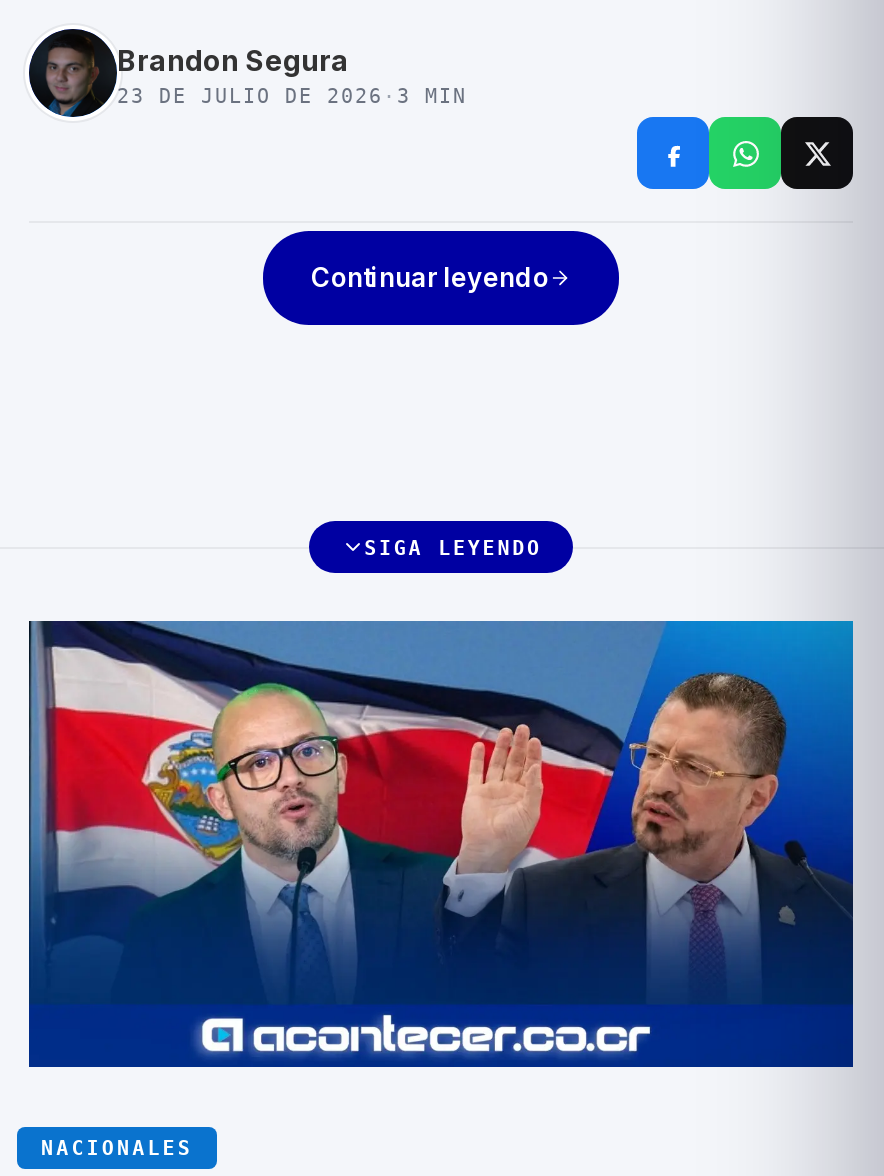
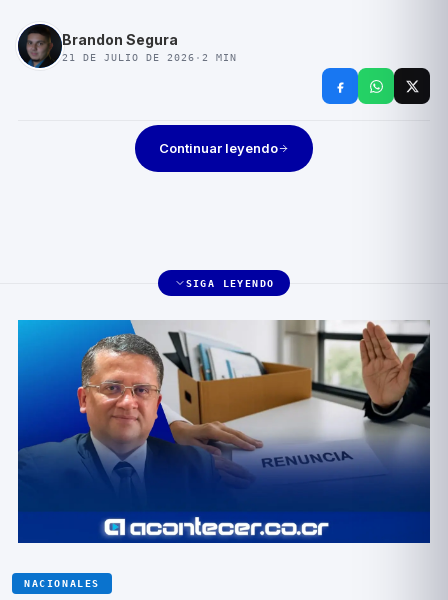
- 23 DE JULIO DE 2026 · 3 MIN
+ 21 DE JULIO DE 2026 · 2 MIN

- [image]
+ [image]
